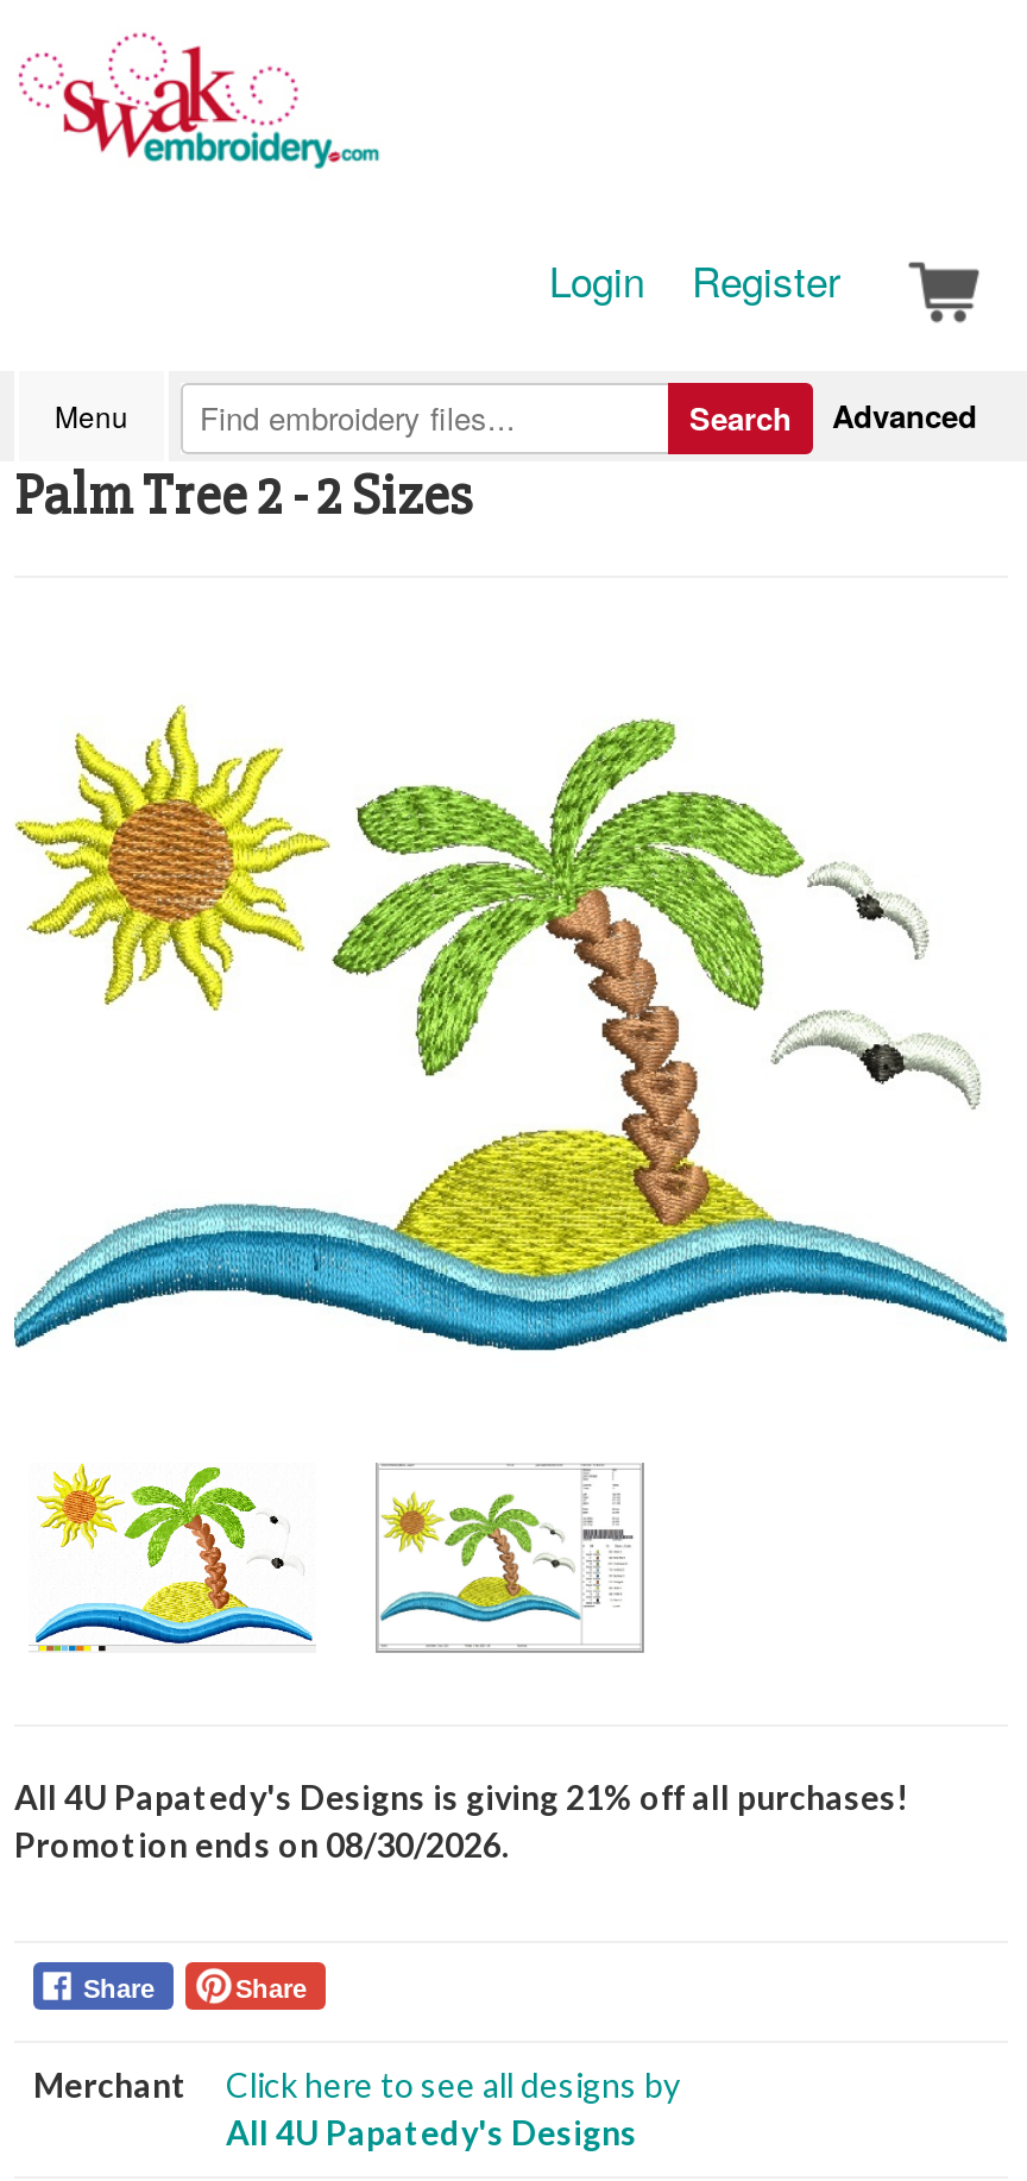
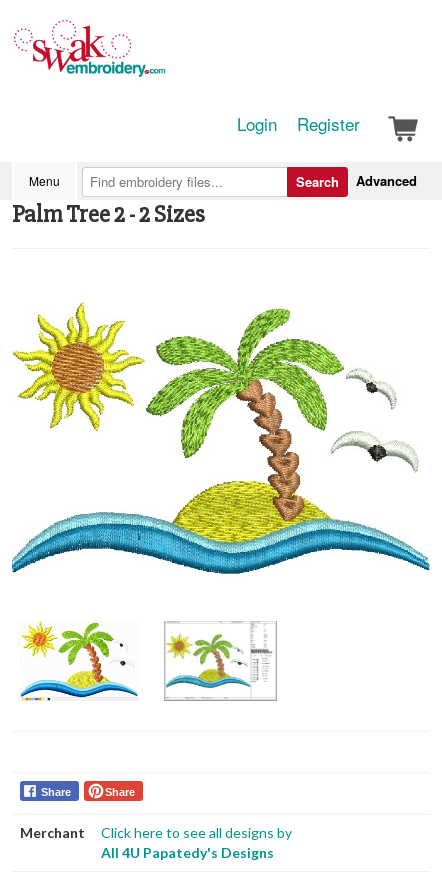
- All 4U Papatedy's Designs is giving 21% off all purchases!
- Promotion ends on 08/30/2026.
